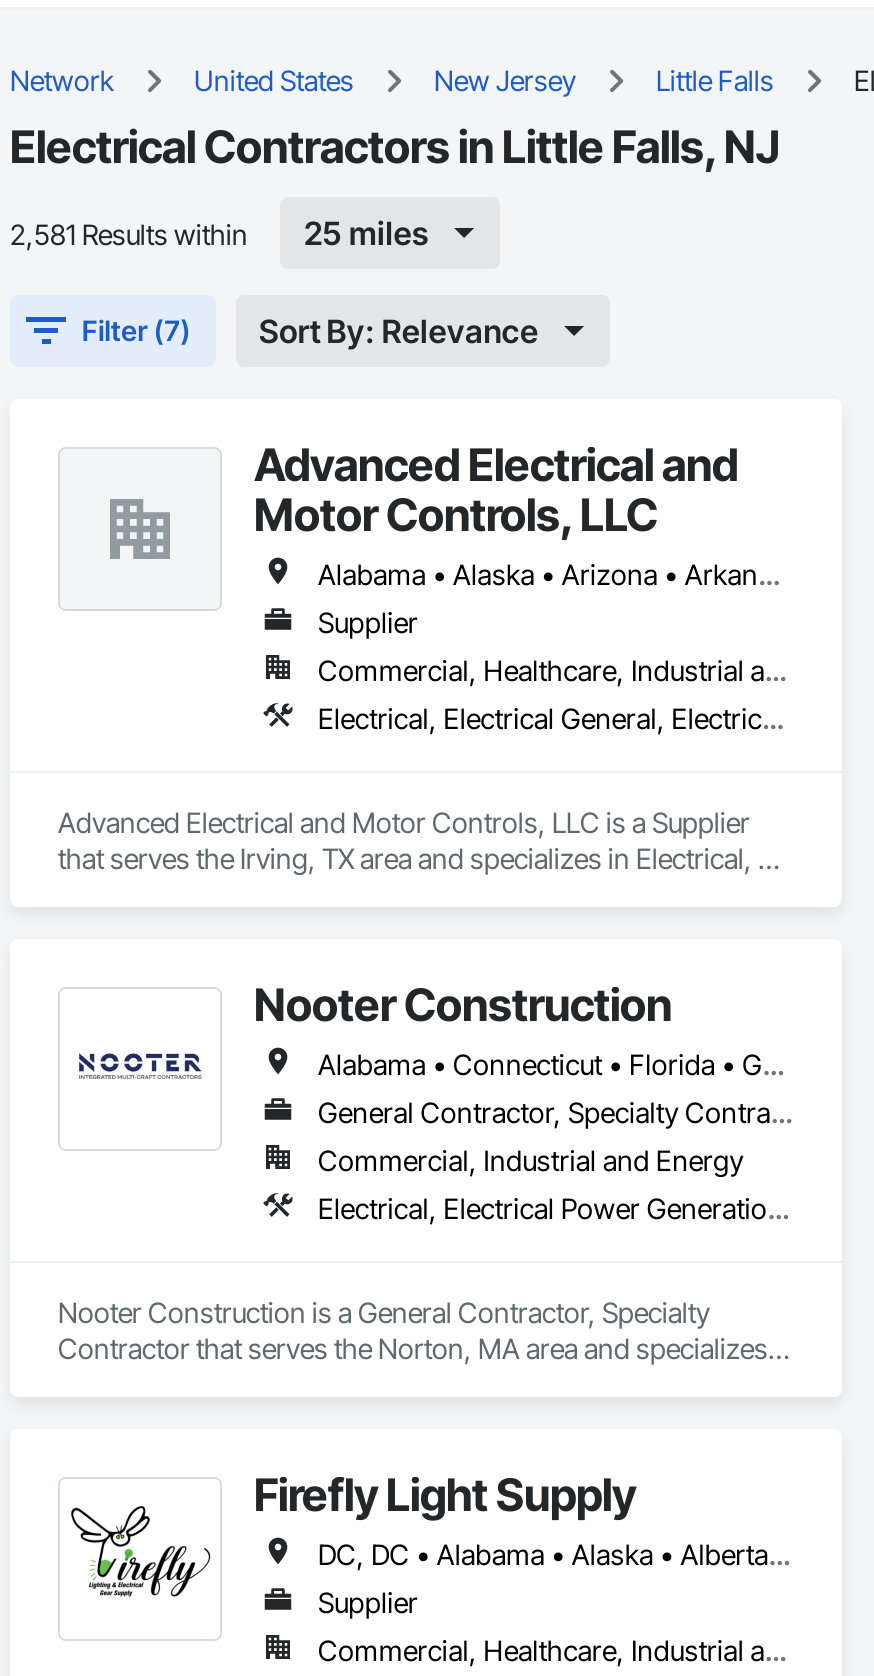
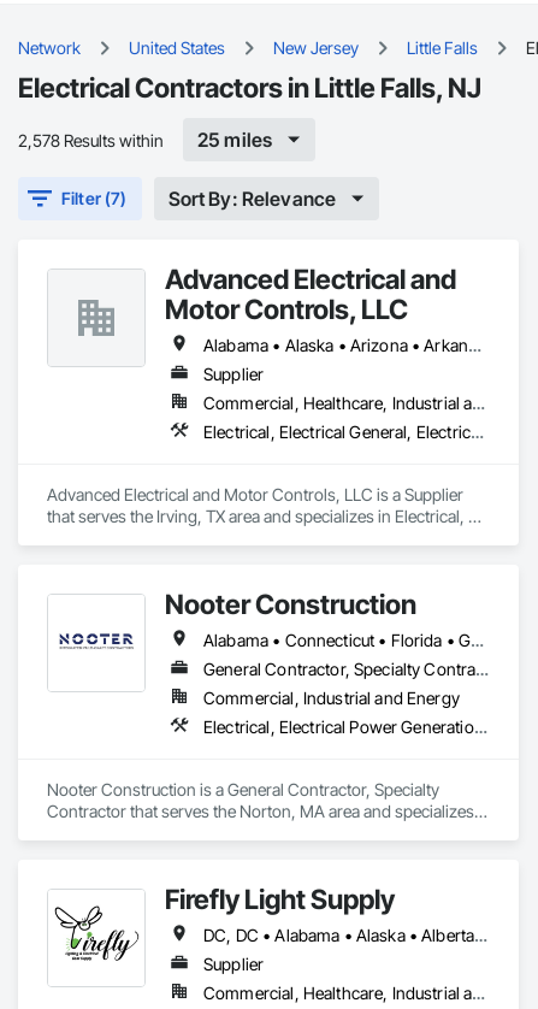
- 2,581 Results within
+ 2,578 Results within
